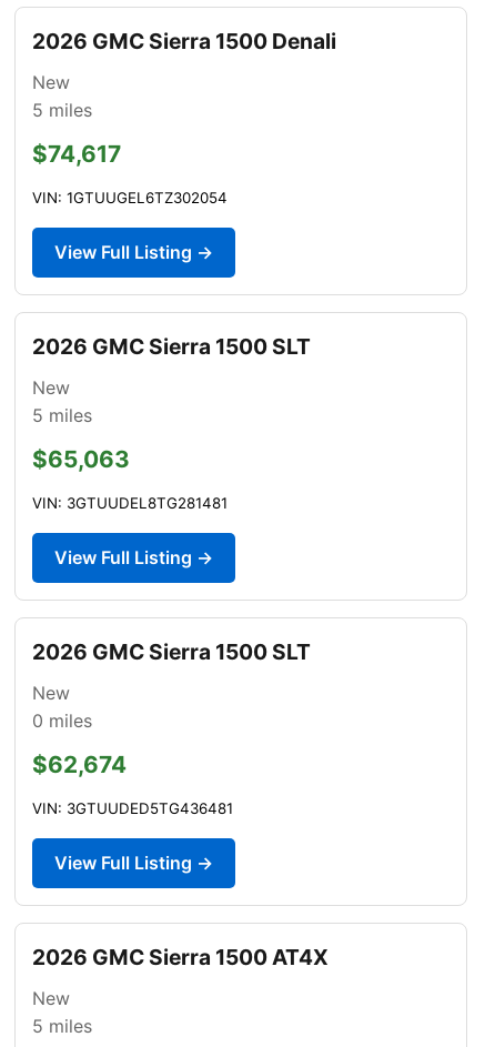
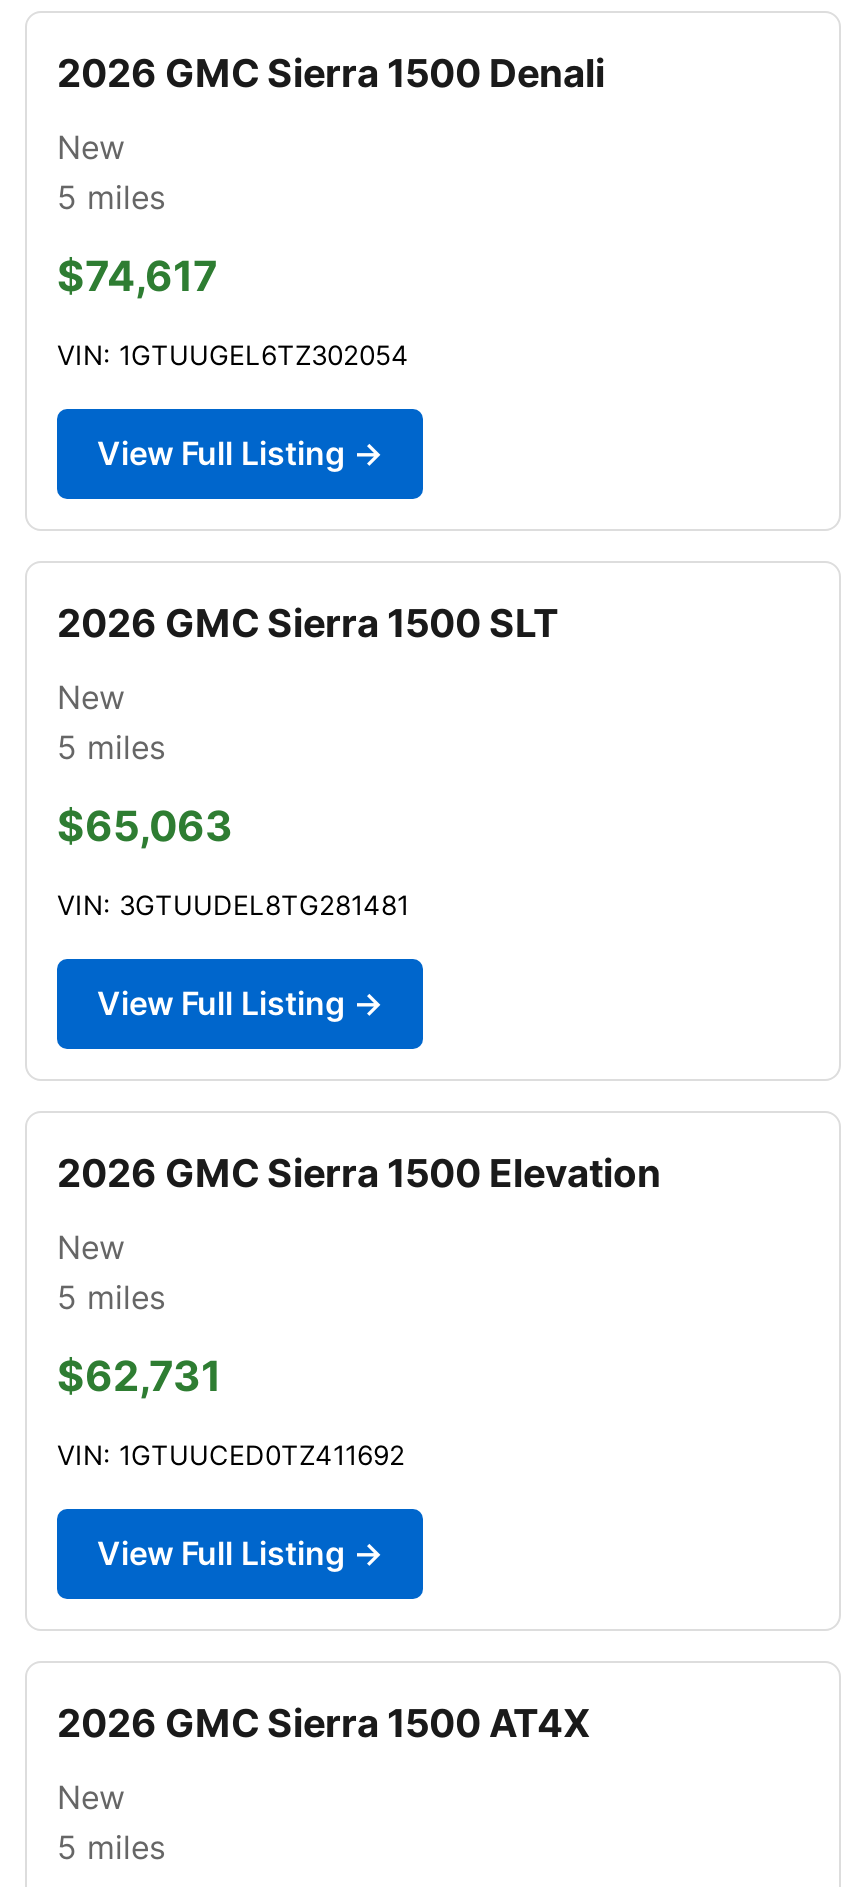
- 2026 GMC Sierra 1500 SLT
+ 2026 GMC Sierra 1500 Elevation

- 0 miles
+ 5 miles

- $62,674
+ $62,731

- VIN: 3GTUUDED5TG436481
+ VIN: 1GTUUCED0TZ411692
